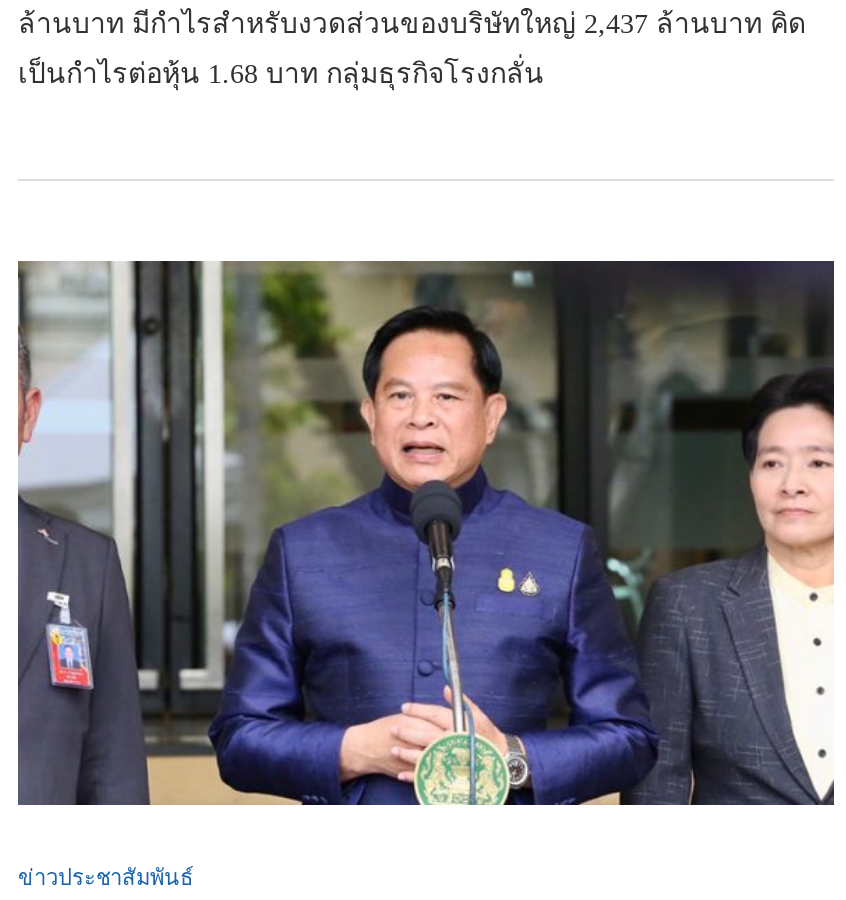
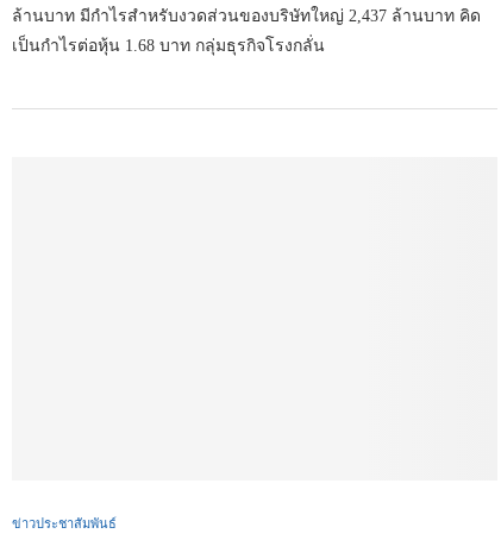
- [image]
